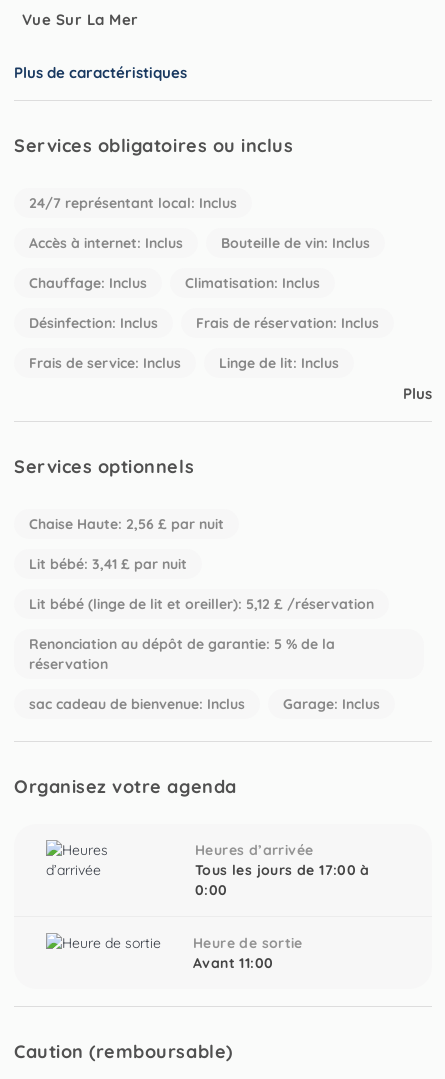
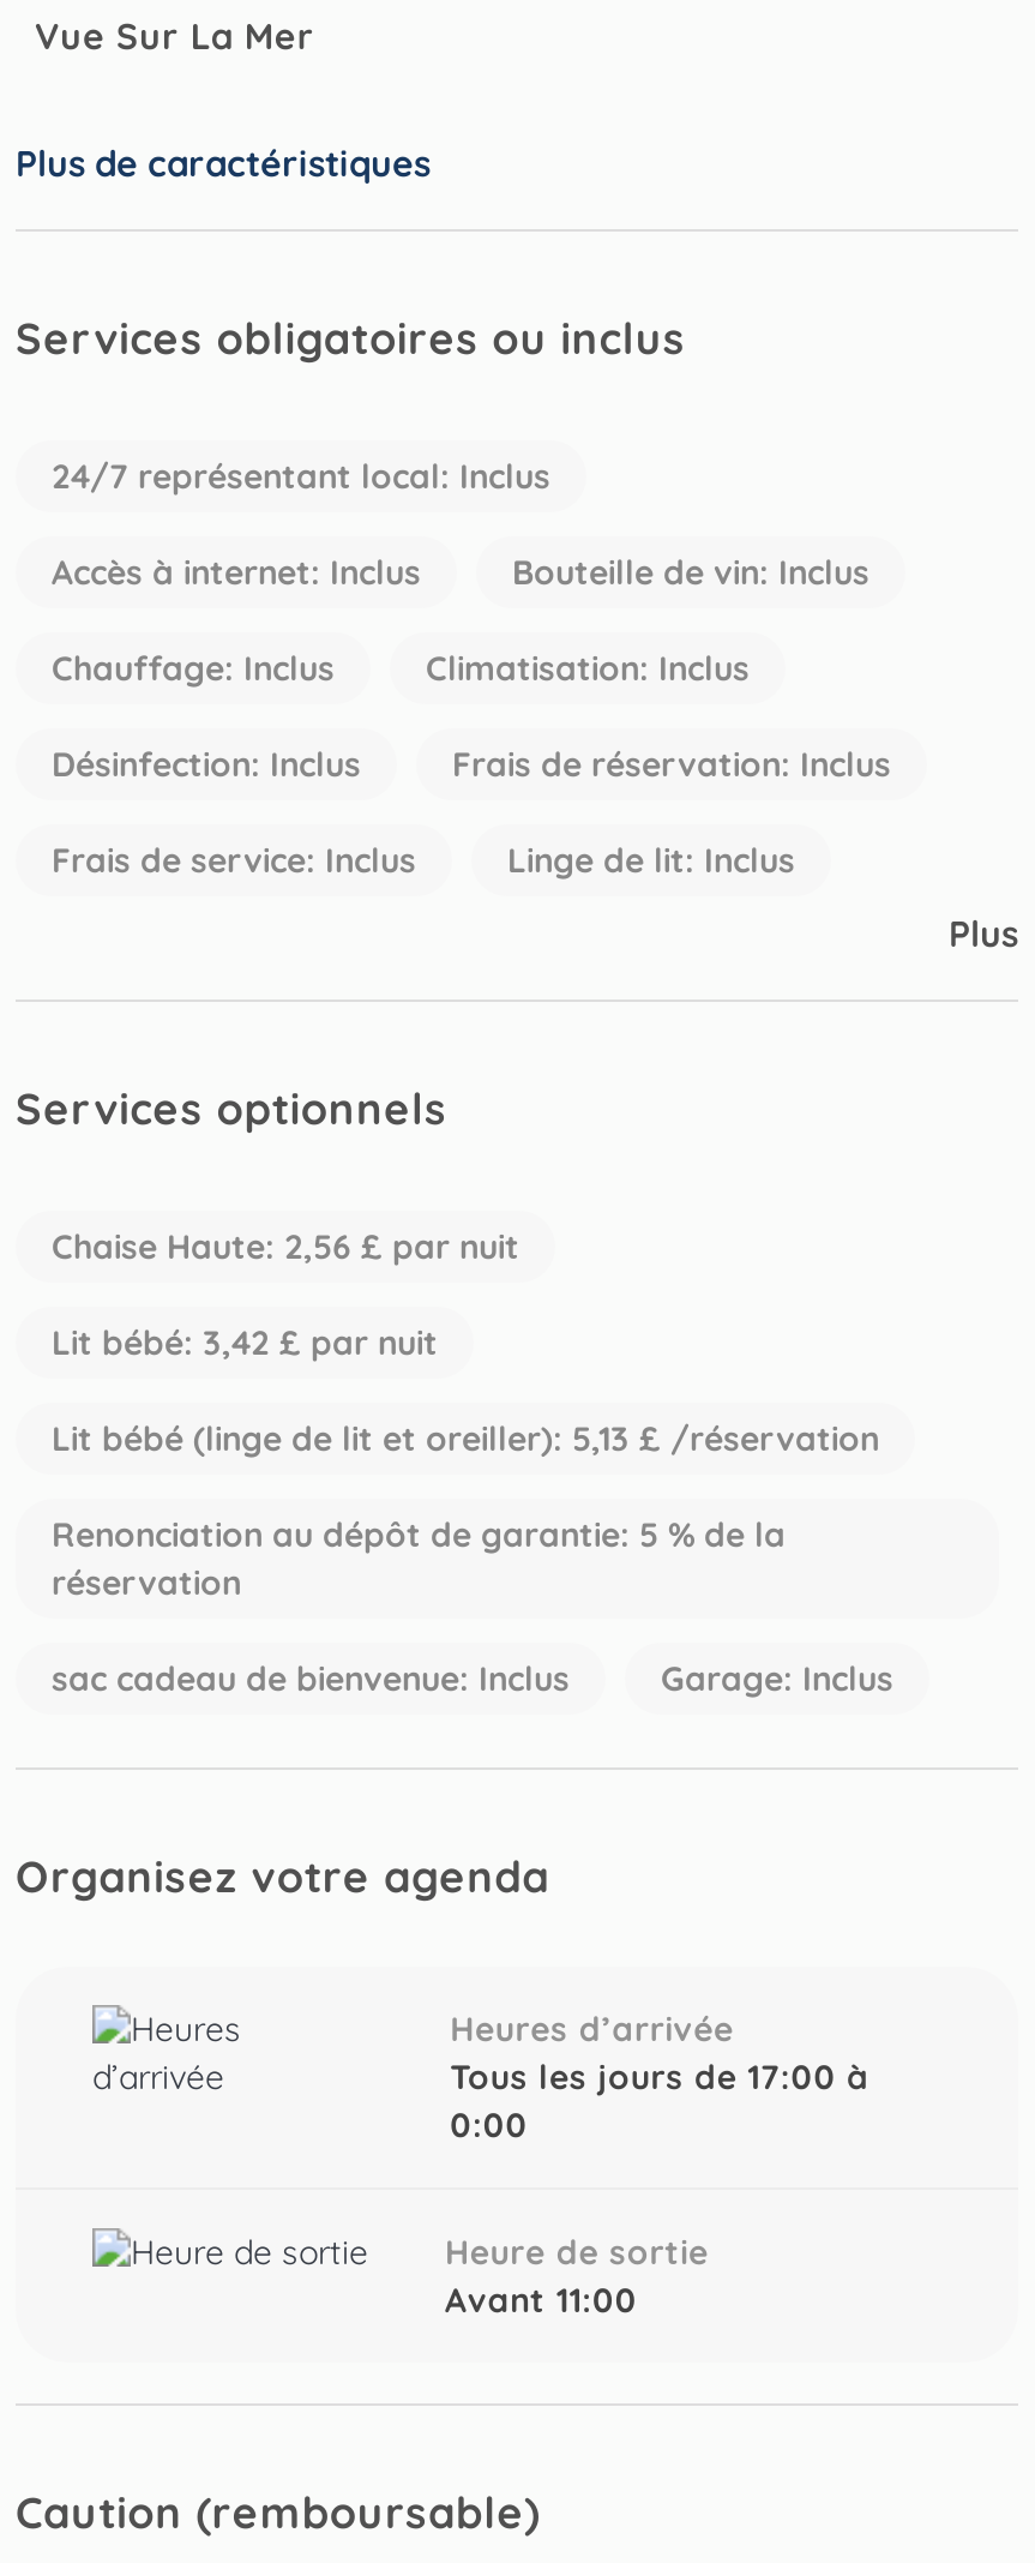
- Lit bébé: 3,41 £ par nuit
+ Lit bébé: 3,42 £ par nuit

- Lit bébé (linge de lit et oreiller): 5,12 £ /réservation
+ Lit bébé (linge de lit et oreiller): 5,13 £ /réservation
